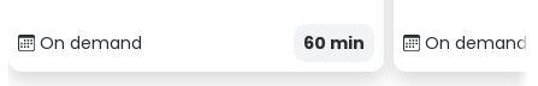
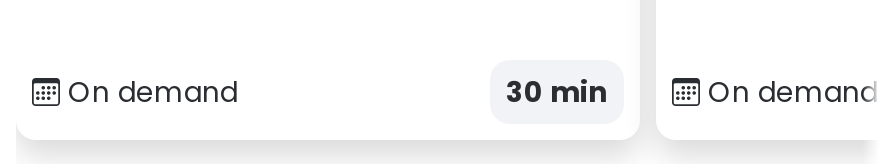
- 60 min
+ 30 min
